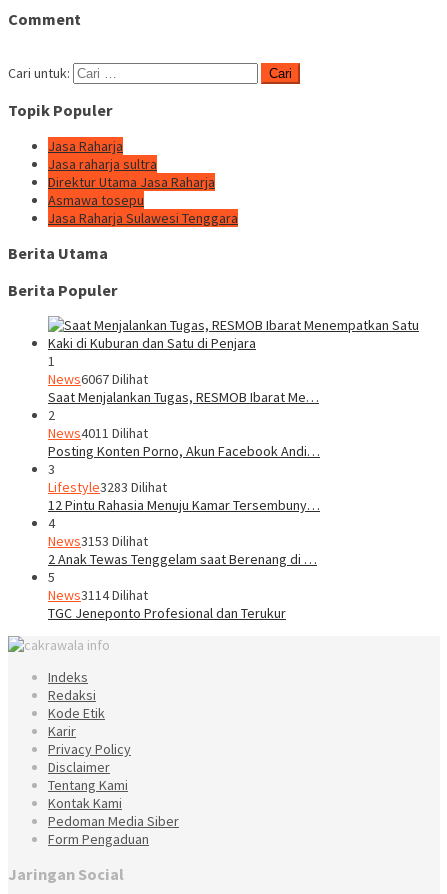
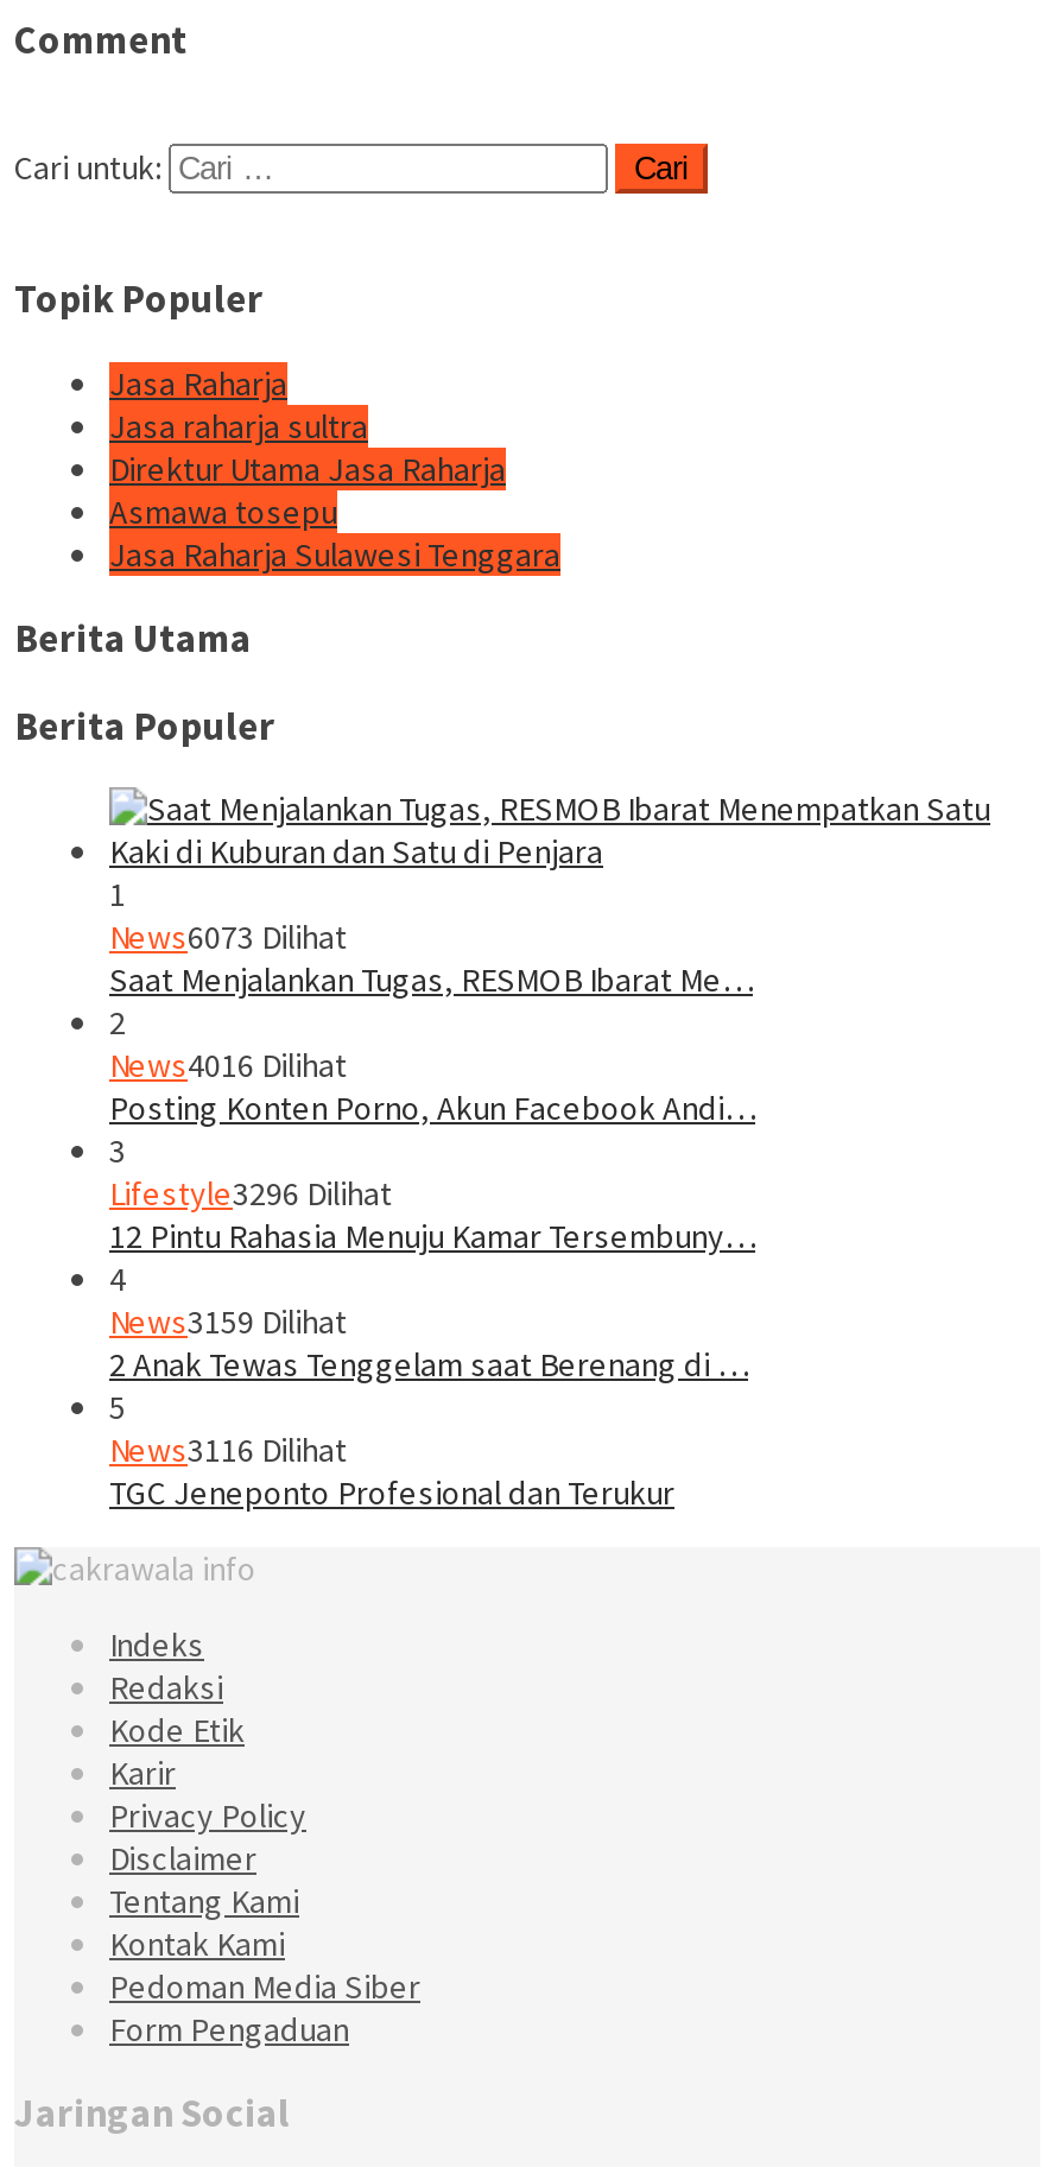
- News6067 Dilihat
+ News6073 Dilihat

- News4011 Dilihat
+ News4016 Dilihat

- Lifestyle3283 Dilihat
+ Lifestyle3296 Dilihat

- News3153 Dilihat
+ News3159 Dilihat

- News3114 Dilihat
+ News3116 Dilihat
